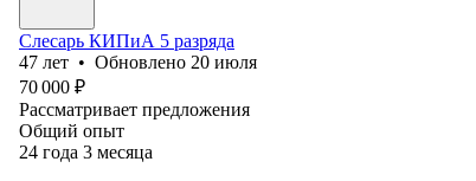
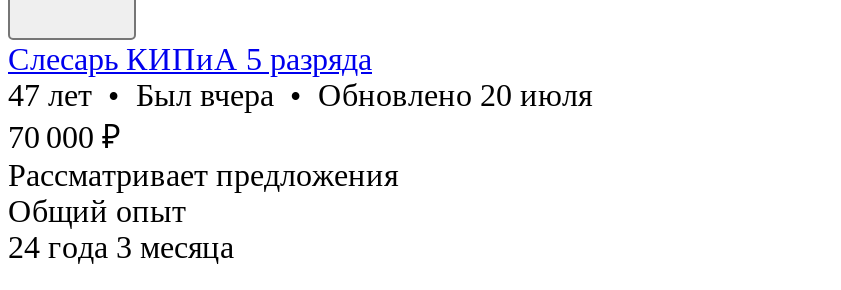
- 47 лет • Обновлено 20 июля
+ 47 лет • Был вчера • Обновлено 20 июля
